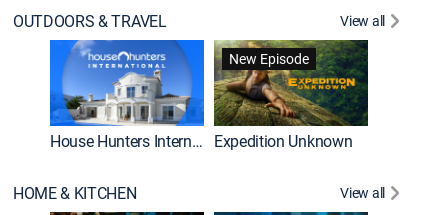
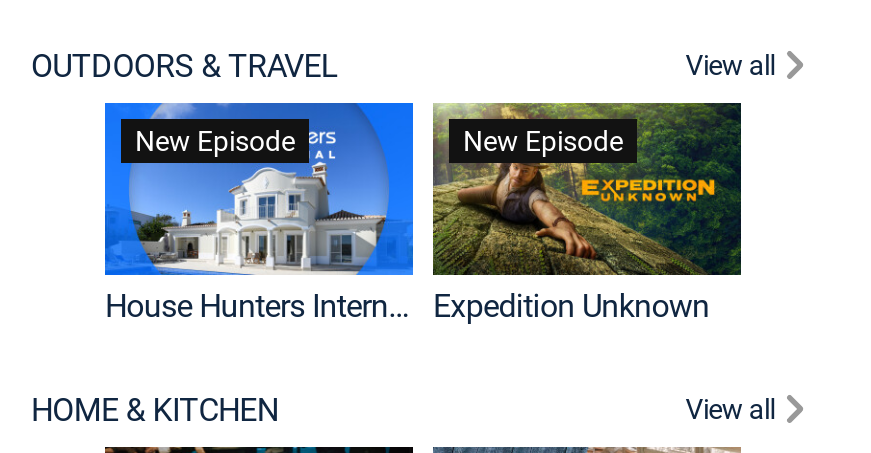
+ New Episode
